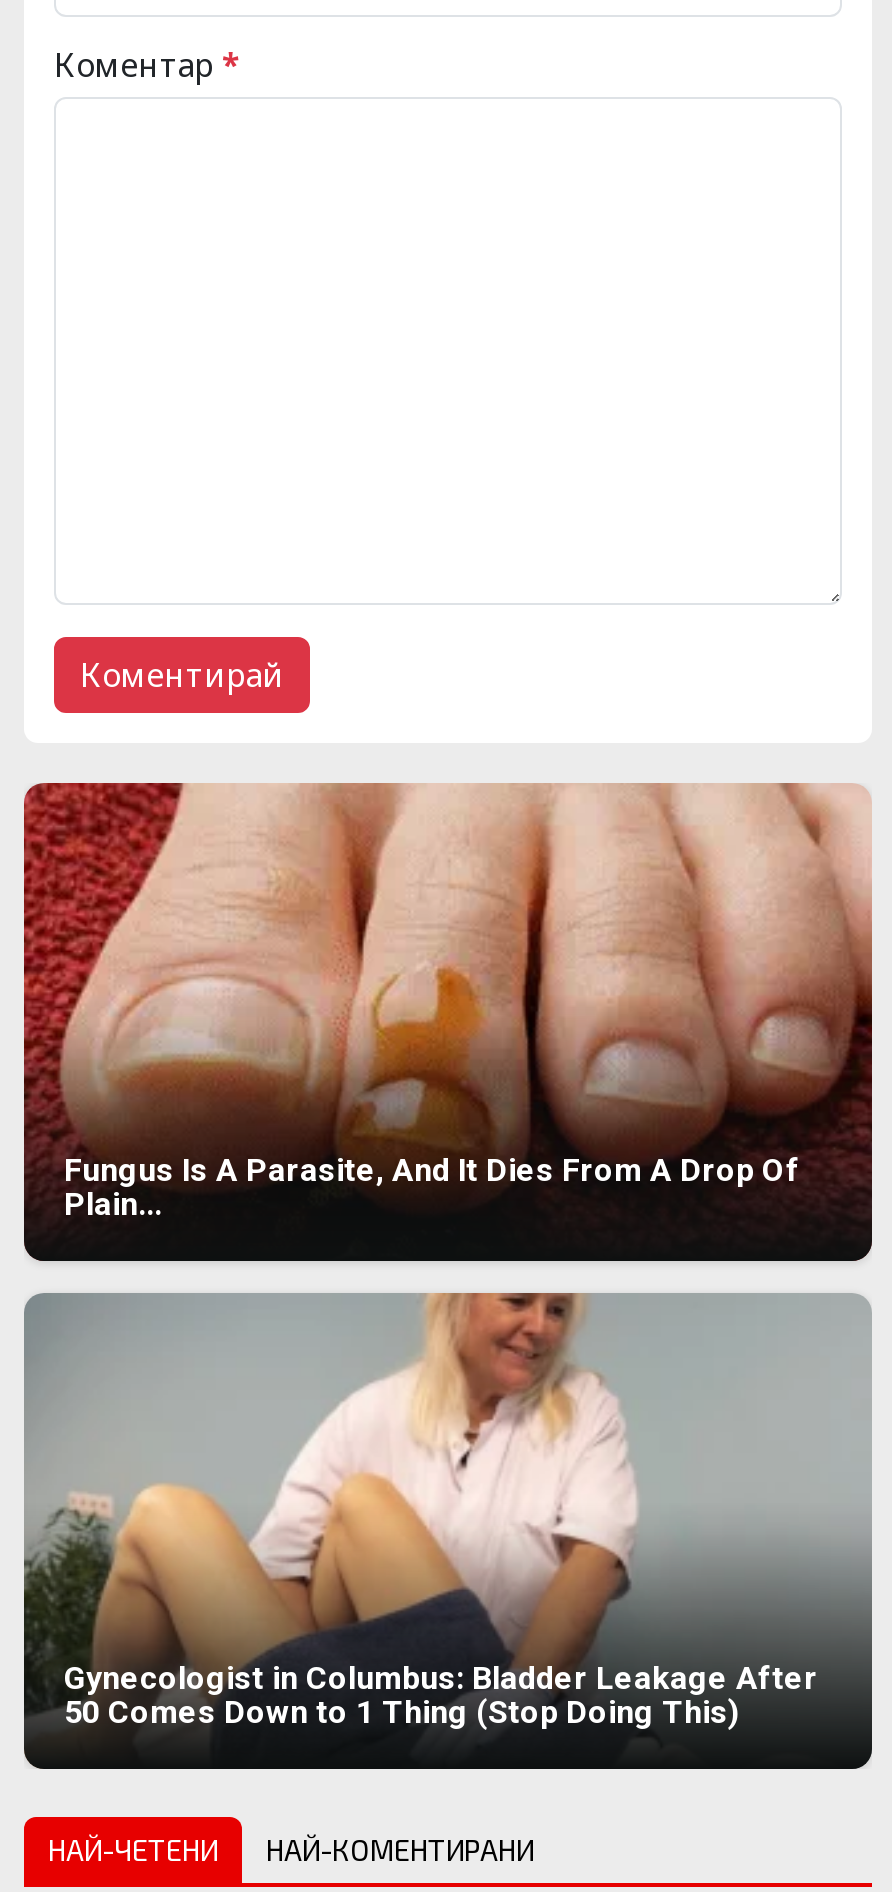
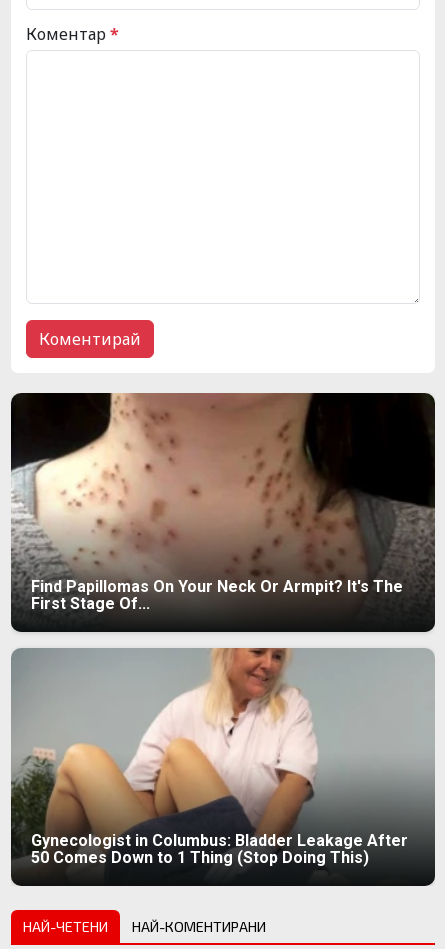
- [image]
- Fungus Is A Parasite, And It Dies From A Drop Of
- Plain...
+ [image]
+ Find Papillomas On Your Neck Or Armpit? It's The
+ First Stage Of...
